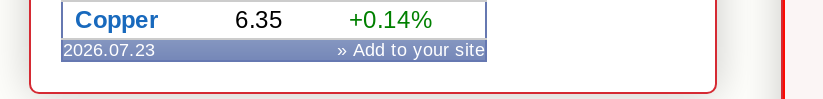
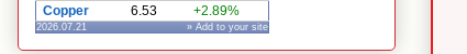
- 6.35
+ 6.53

- +0.14%
+ +2.89%

- 2026.07.23
+ 2026.07.21
